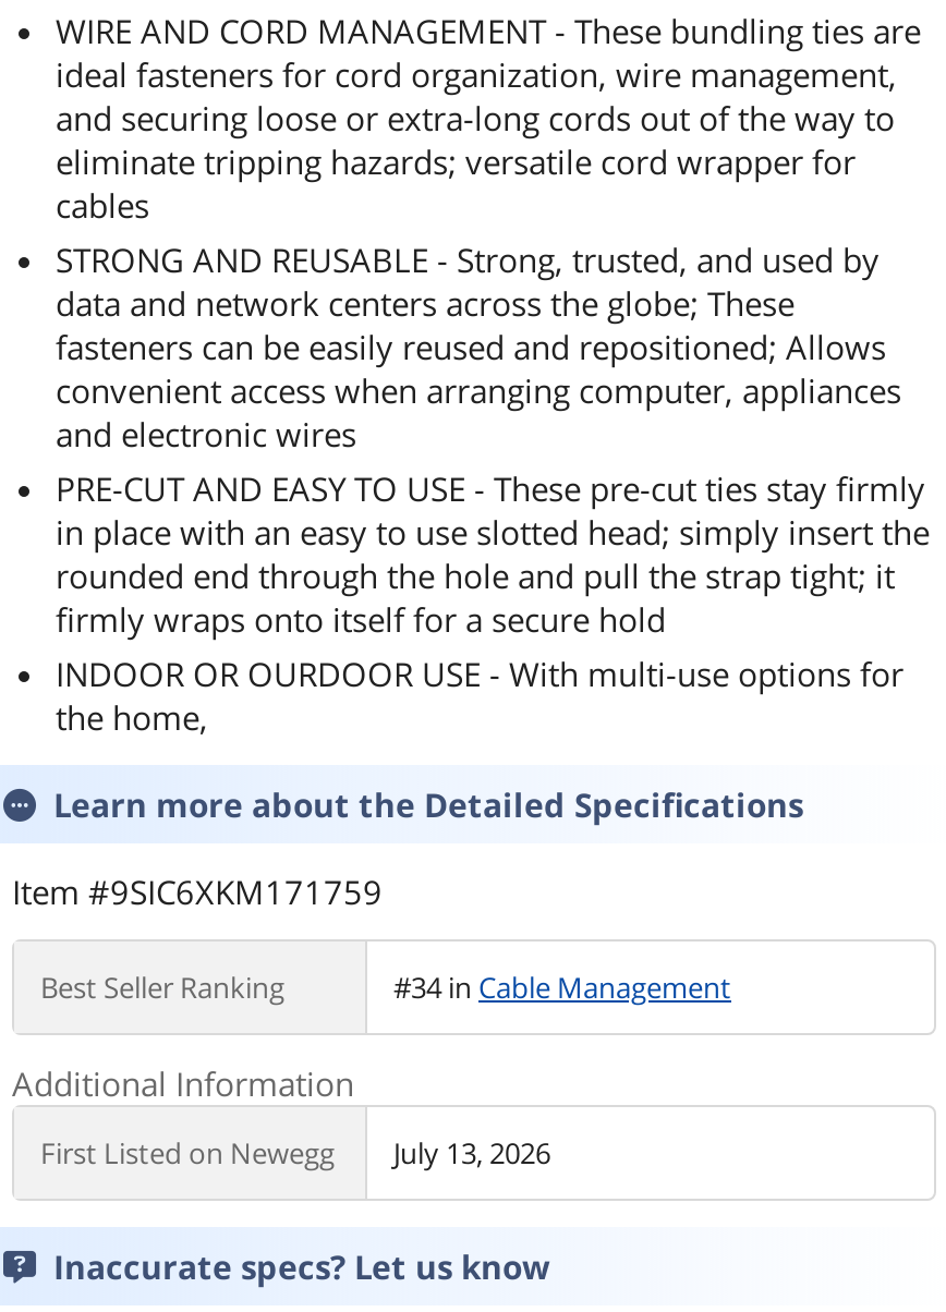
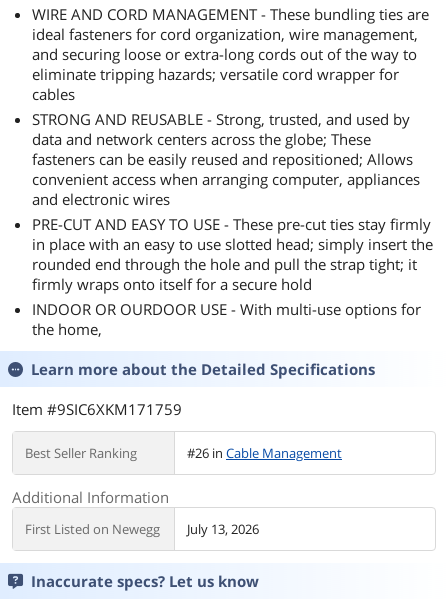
- #34 in Cable Management
+ #26 in Cable Management
